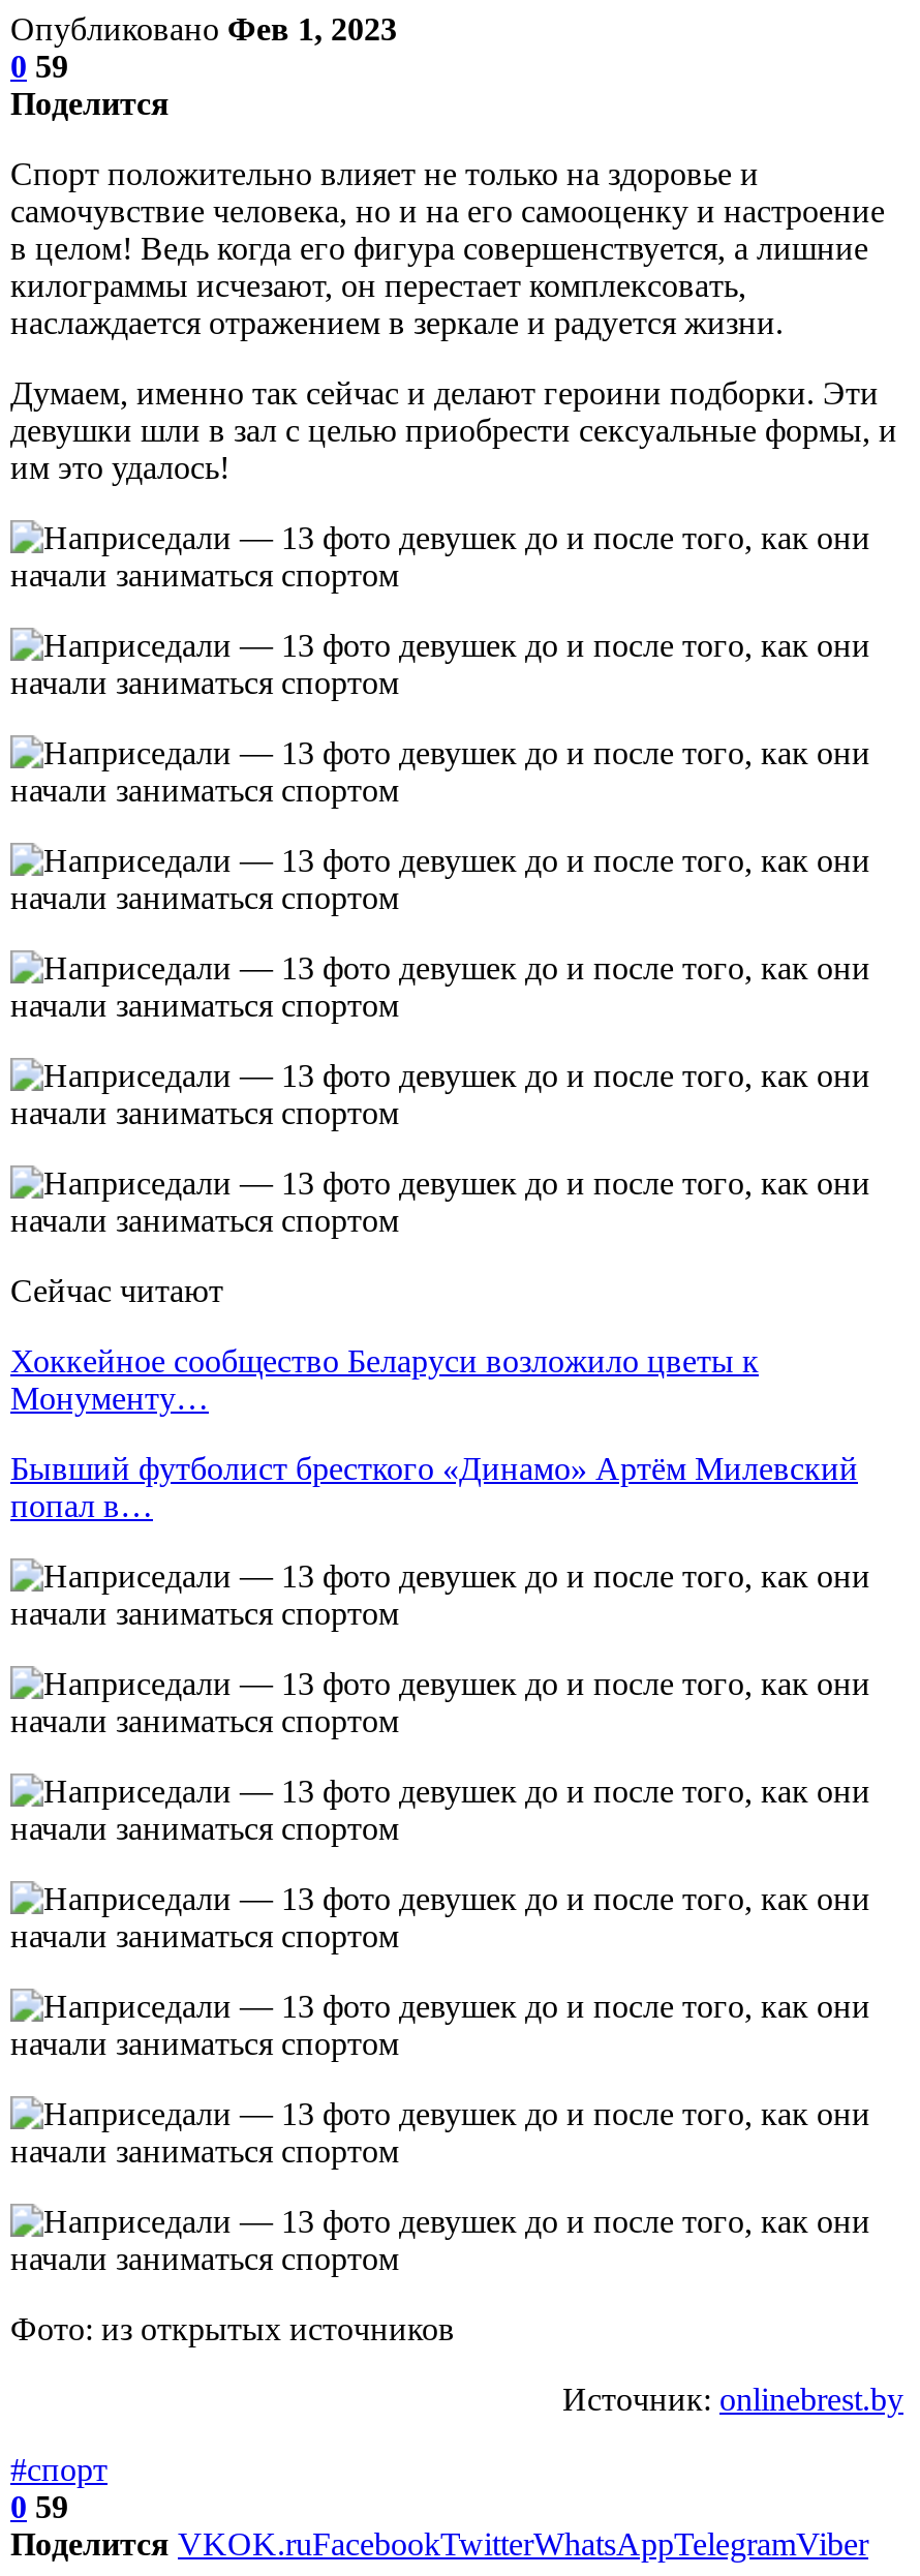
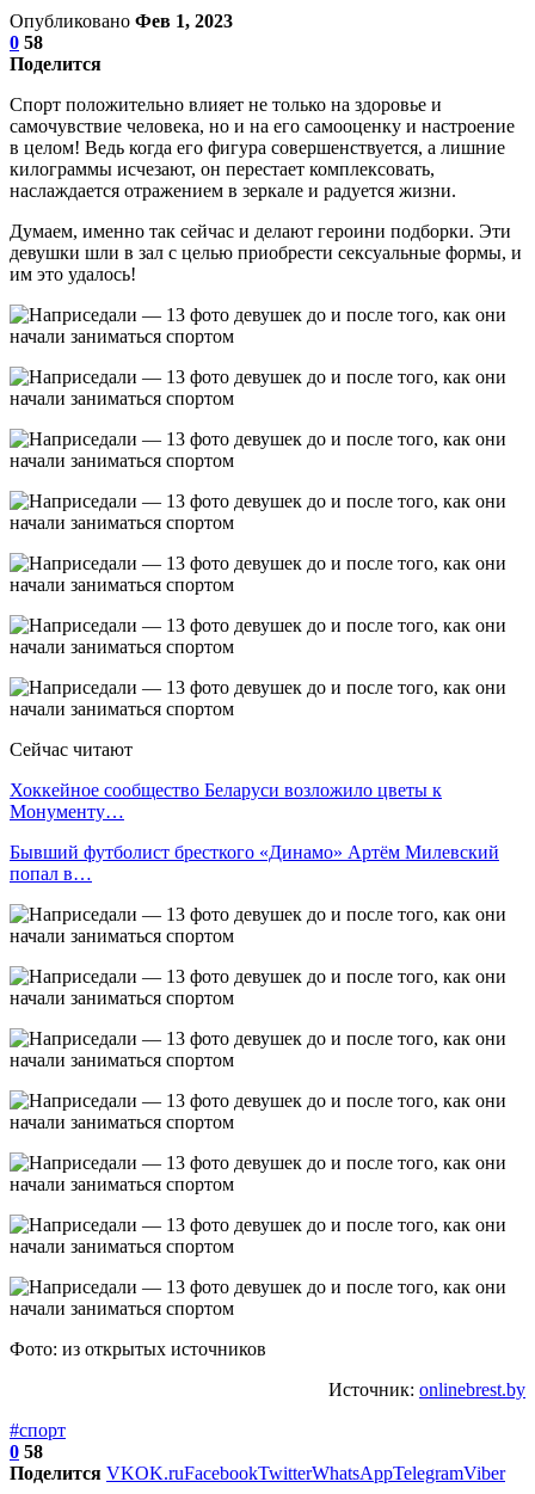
- 0 59
+ 0 58

- 0 59
+ 0 58
